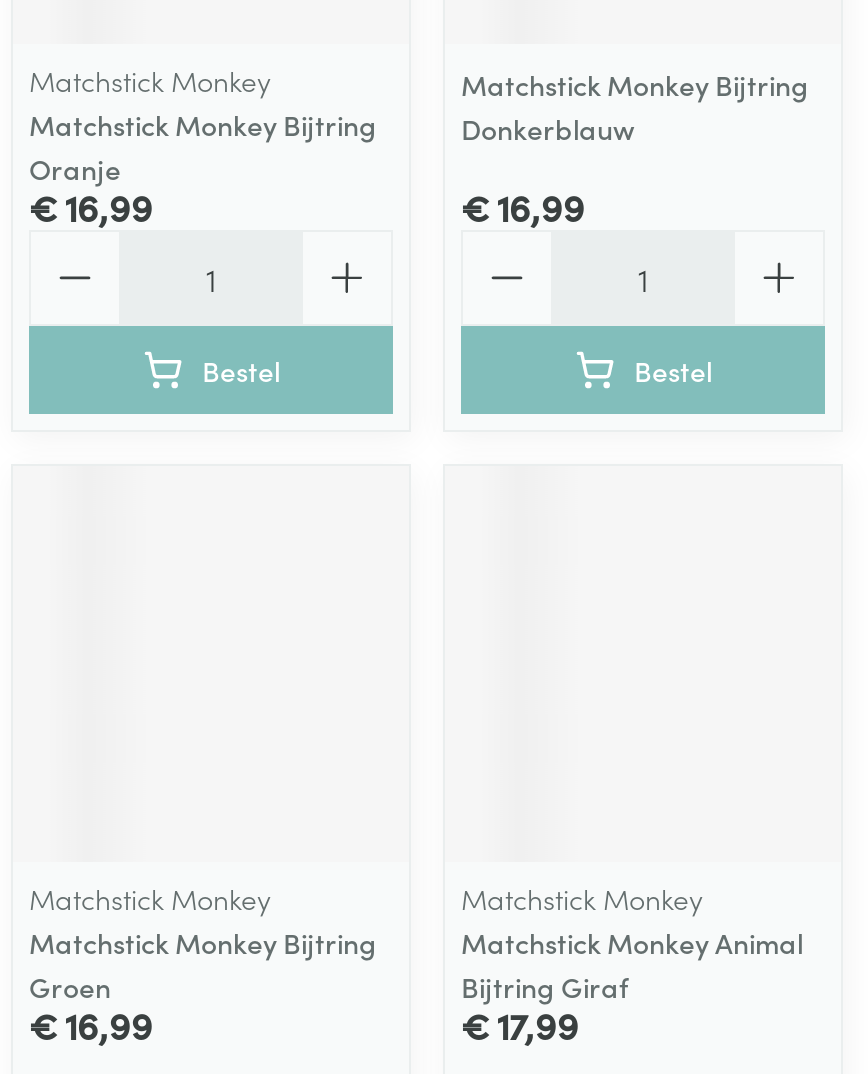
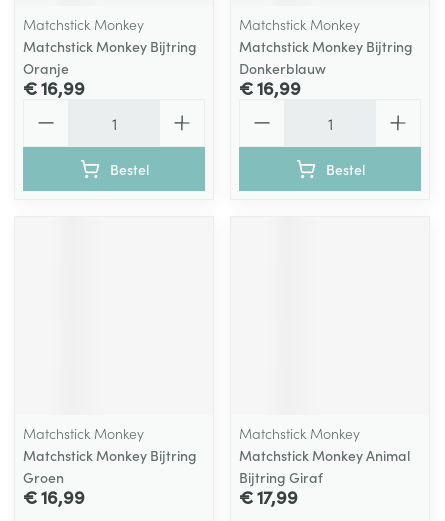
moved down: Matchstick Monkey Bijtring | Donkerblauw

+ Matchstick Monkey
